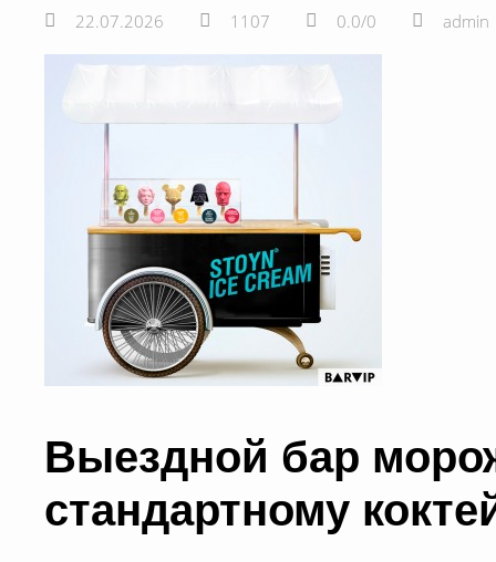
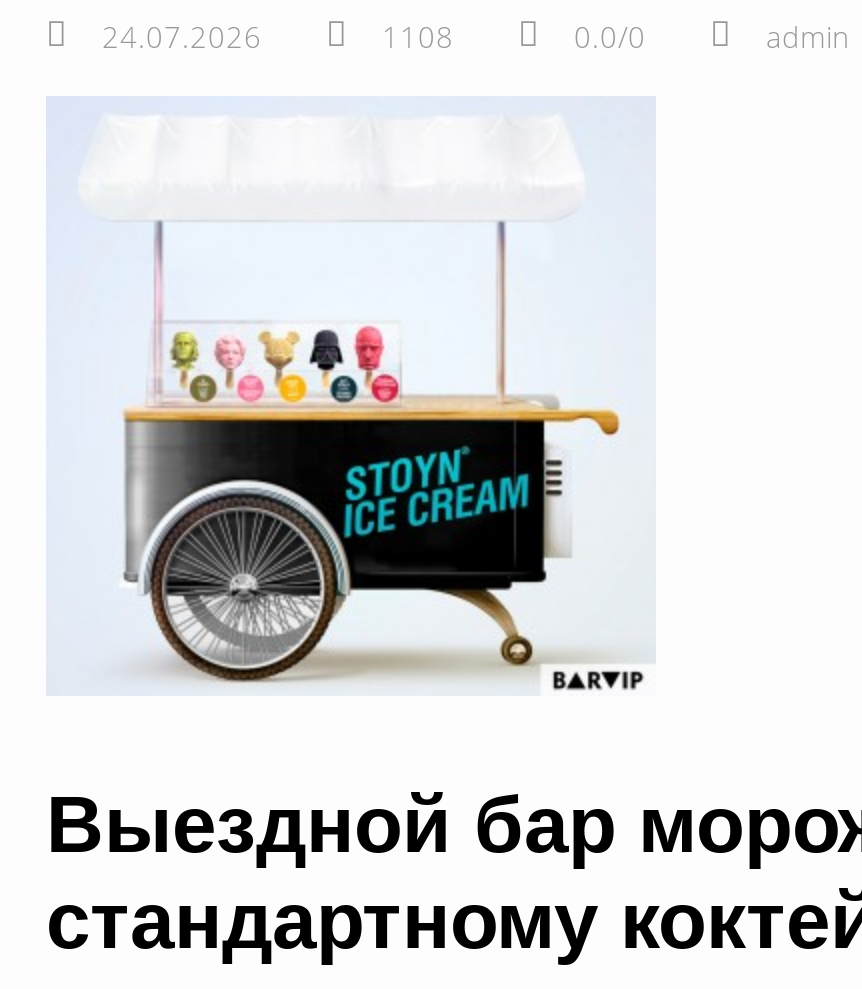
- 22.07.2026
+ 24.07.2026

- 1107
+ 1108
